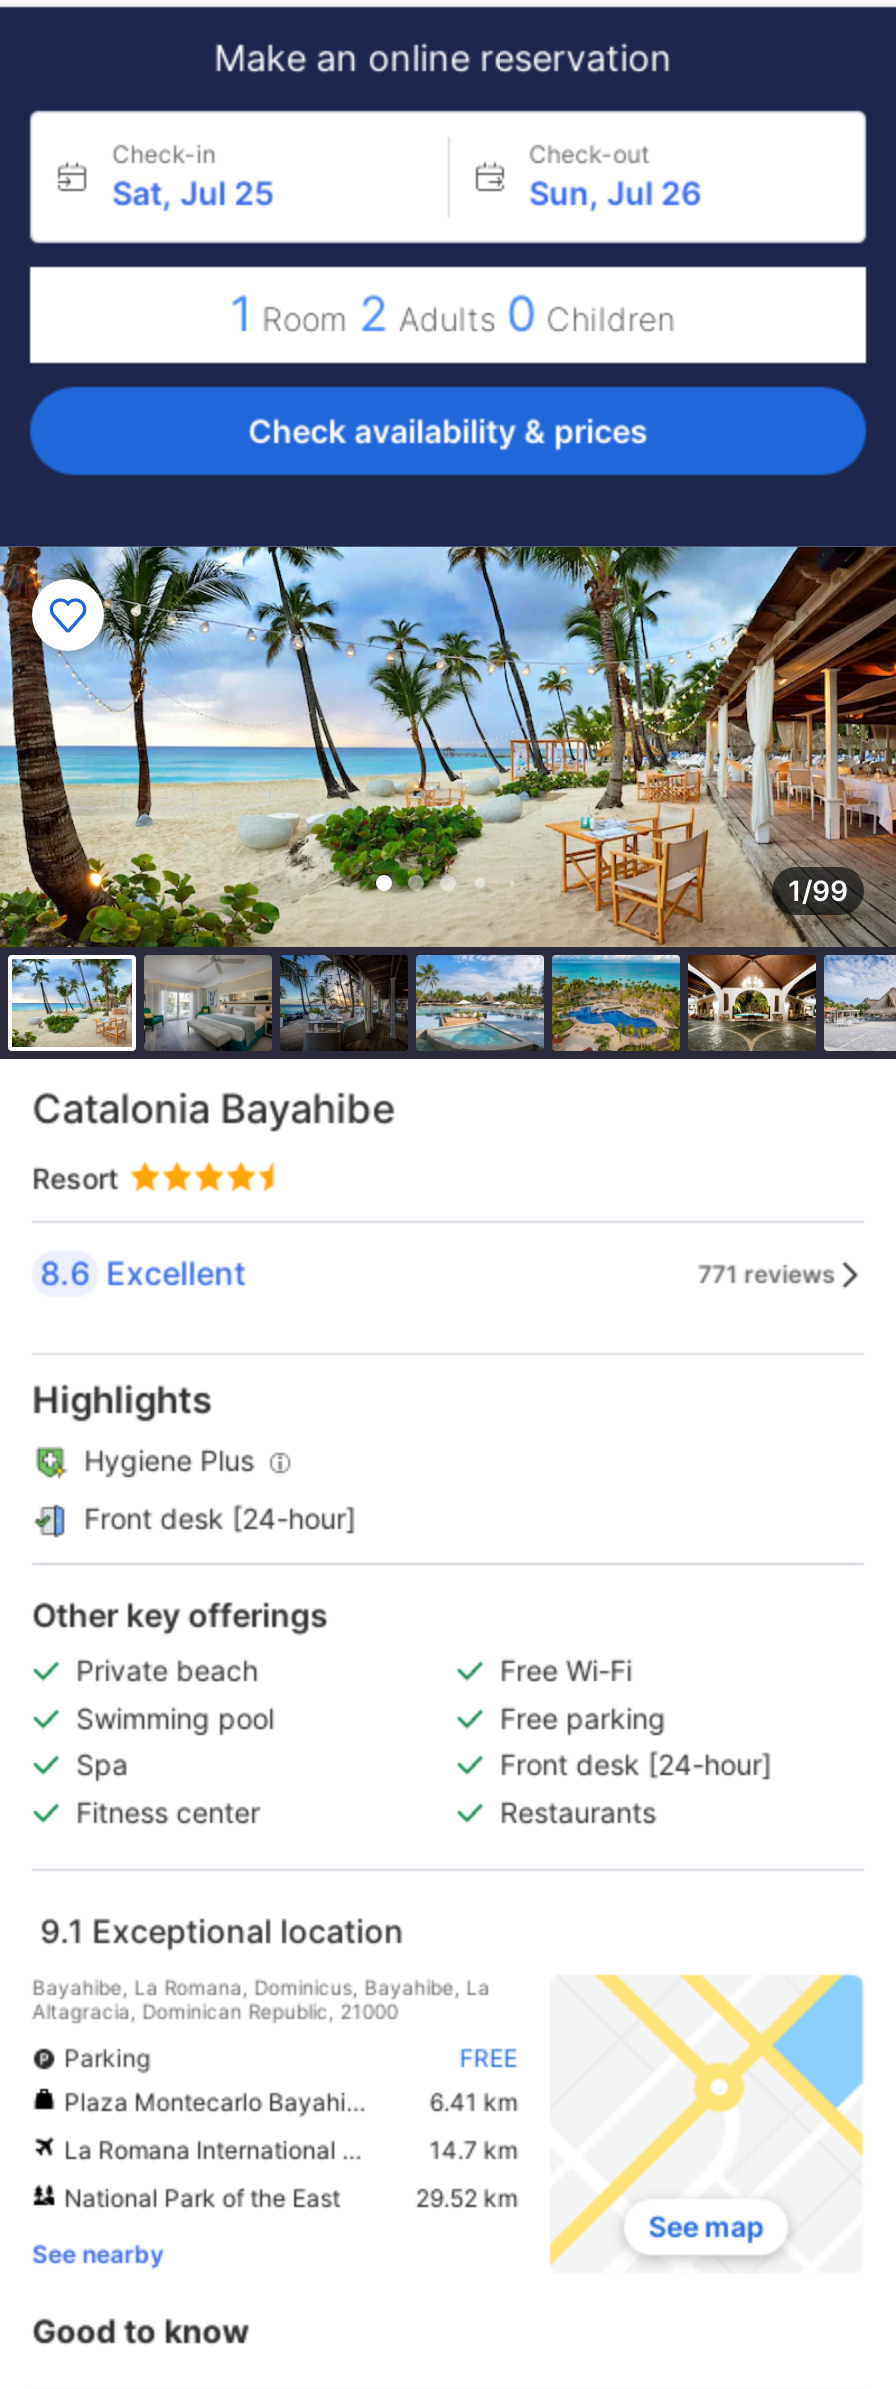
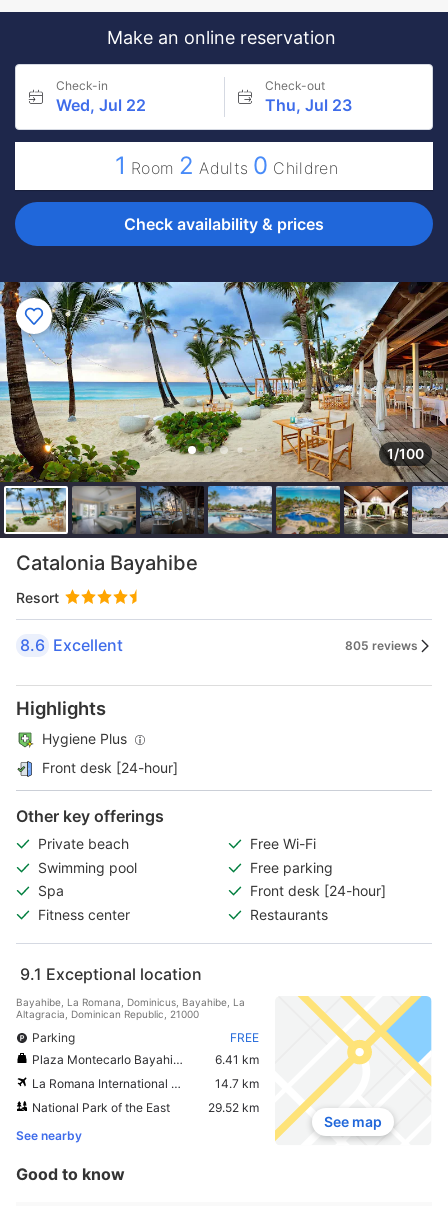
- Sat, Jul 25
+ Wed, Jul 22

- Sun, Jul 26
+ Thu, Jul 23

- 1/99
+ 1/100

- 771 reviews
+ 805 reviews
